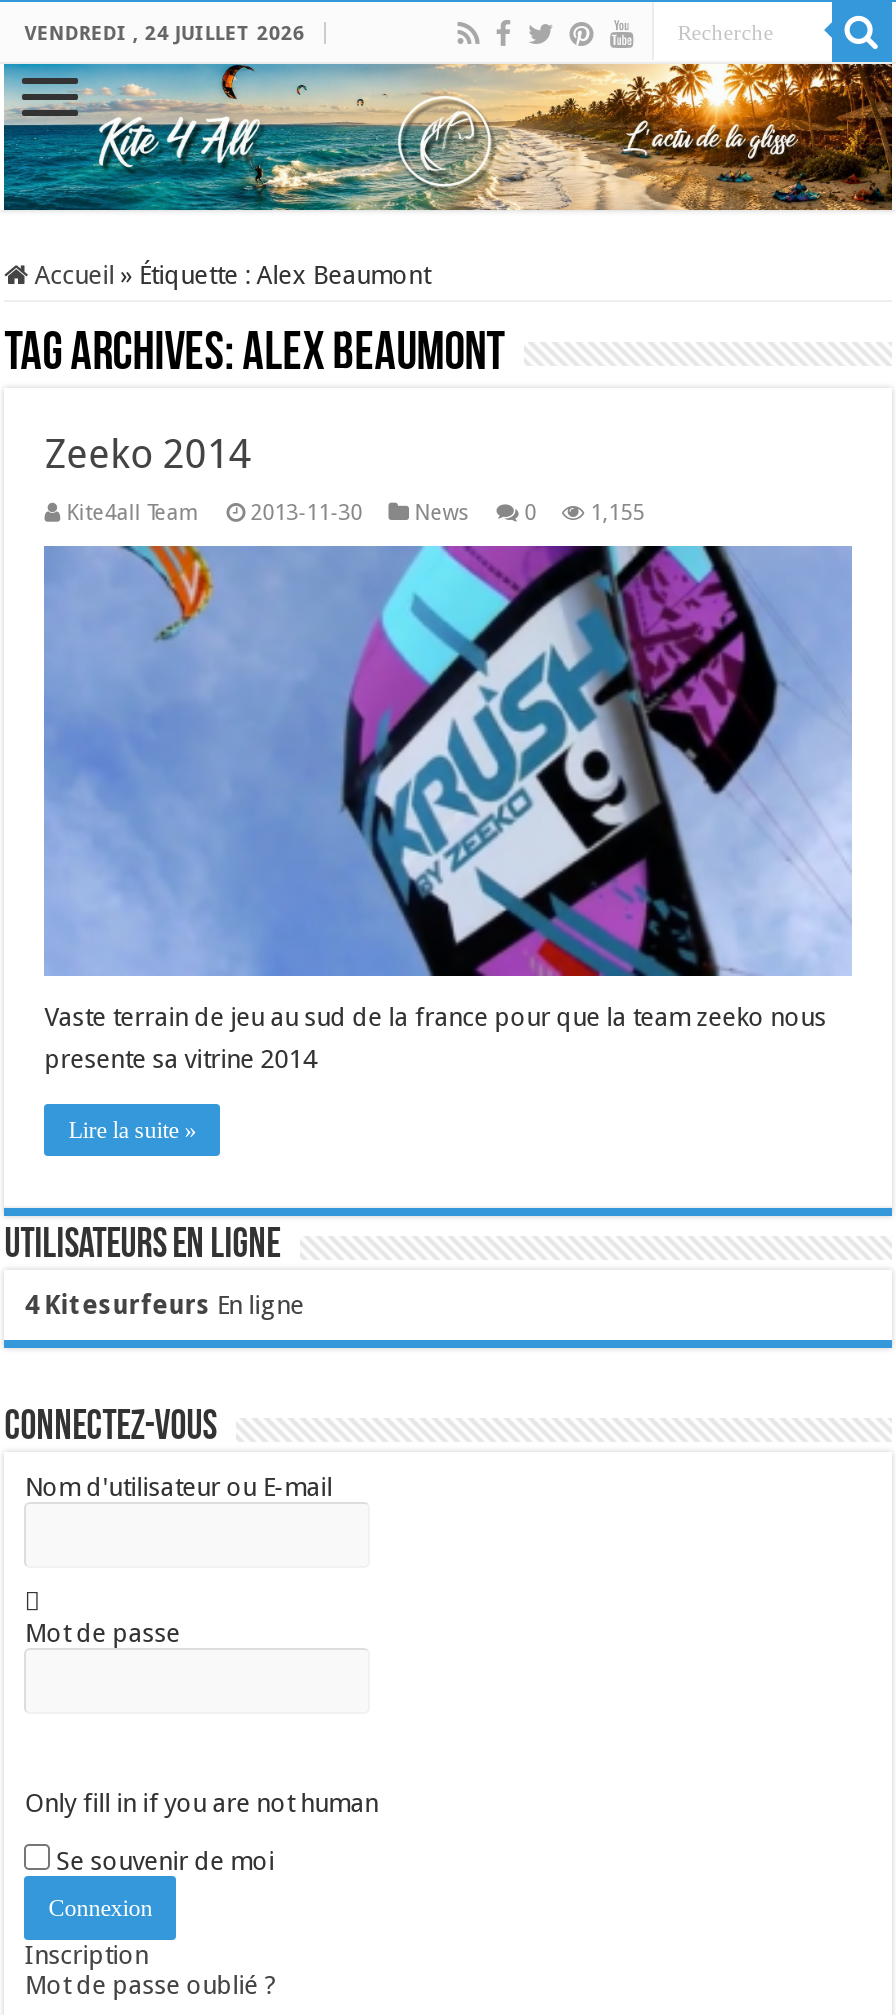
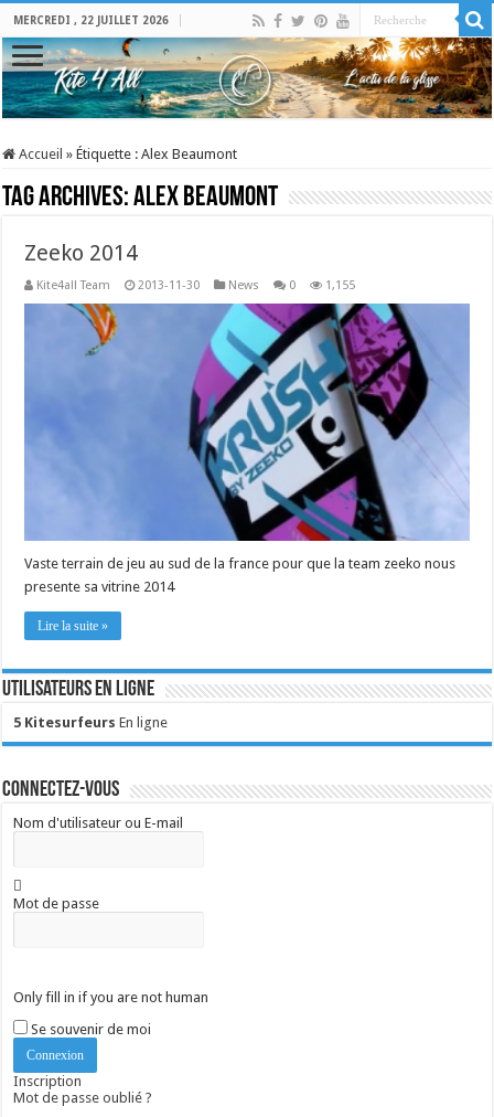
- VENDREDI , 24 JUILLET 2026
+ MERCREDI , 22 JUILLET 2026

- 4 Kitesurfeurs En ligne
+ 5 Kitesurfeurs En ligne
